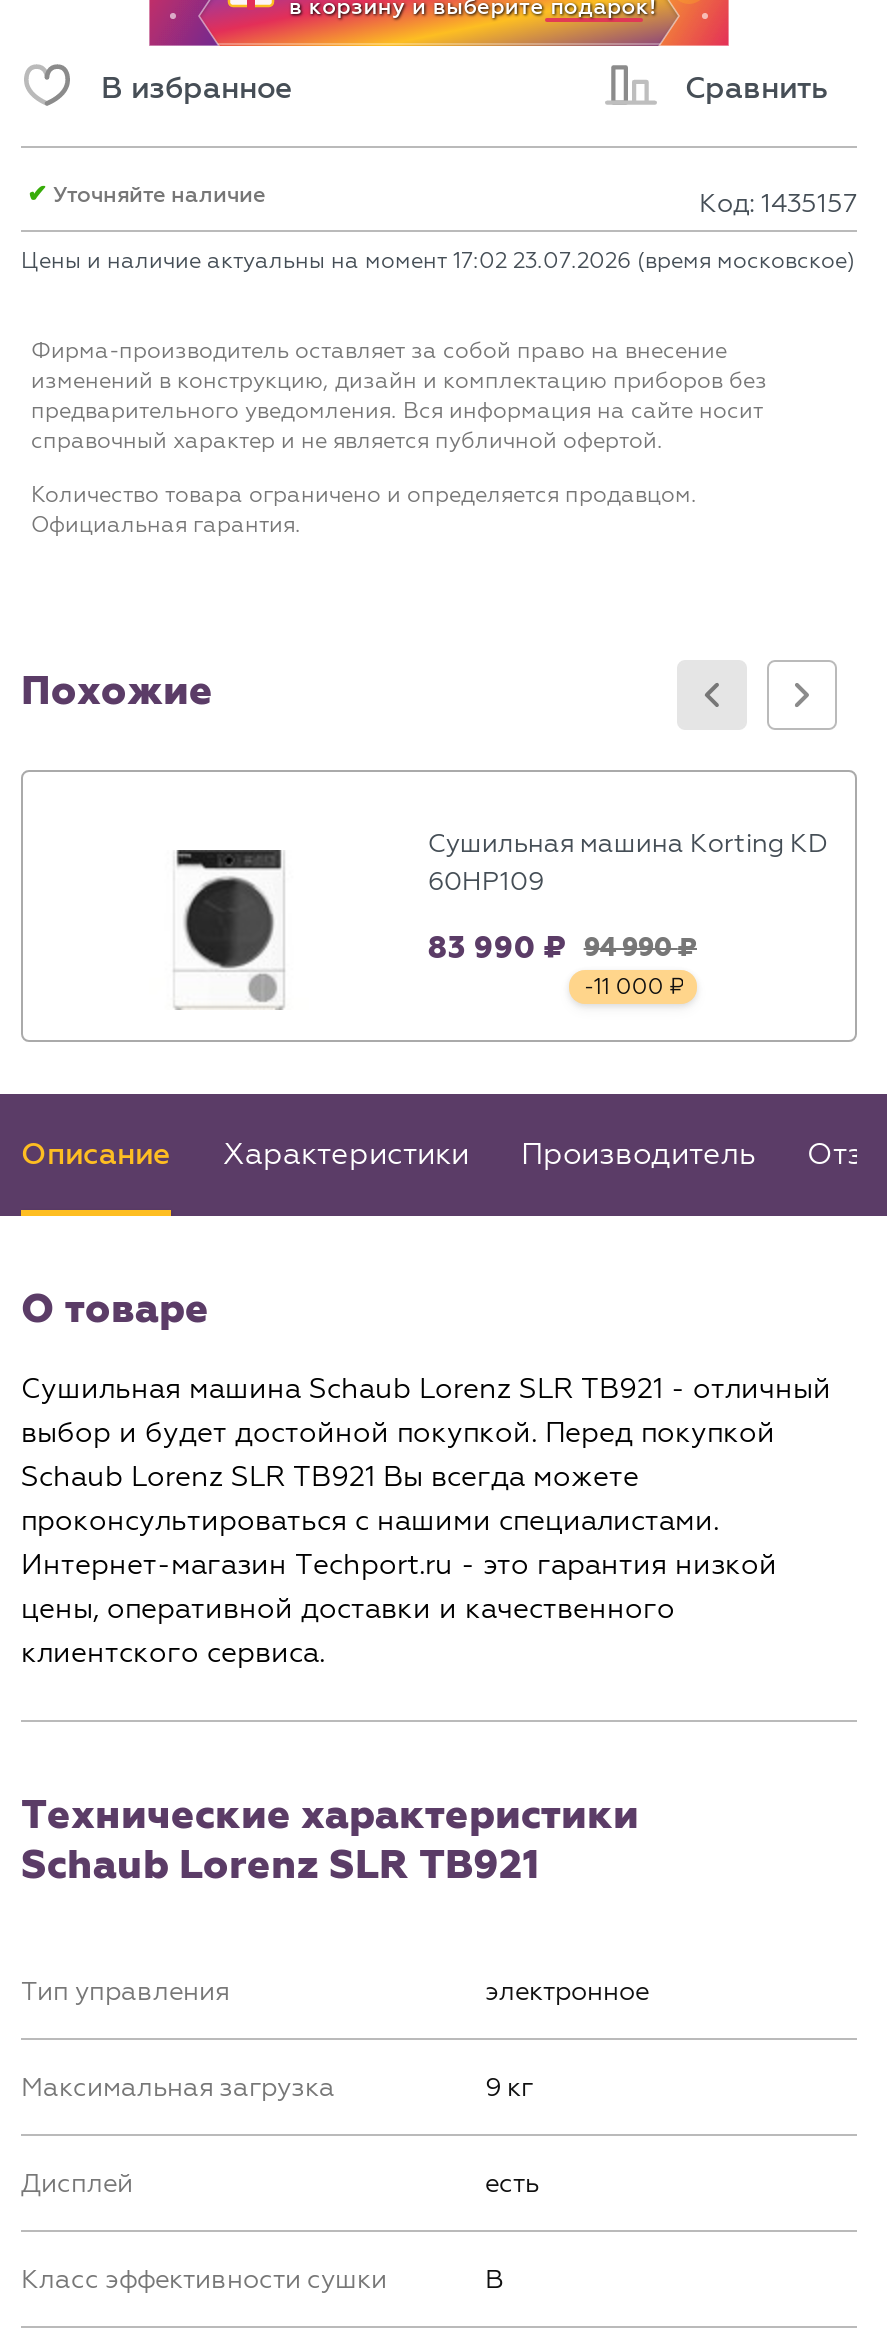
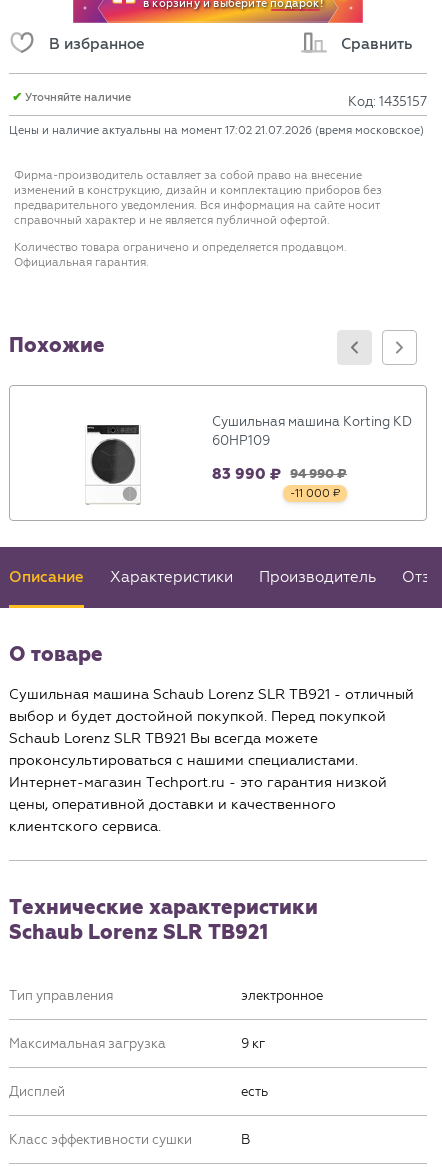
- Цены и наличие актуальны на момент 17:02 23.07.2026 (время московское)
+ Цены и наличие актуальны на момент 17:02 21.07.2026 (время московское)
